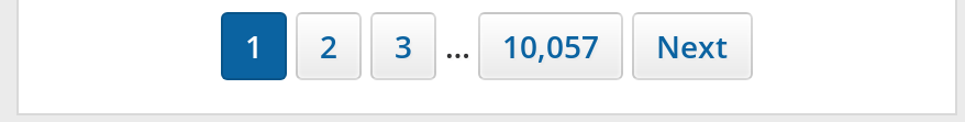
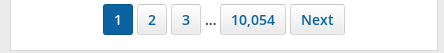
- 10,057
+ 10,054
